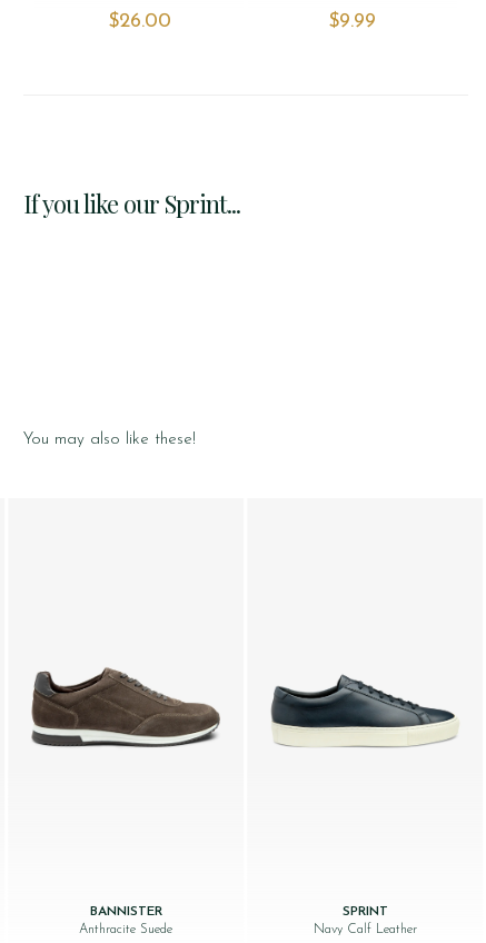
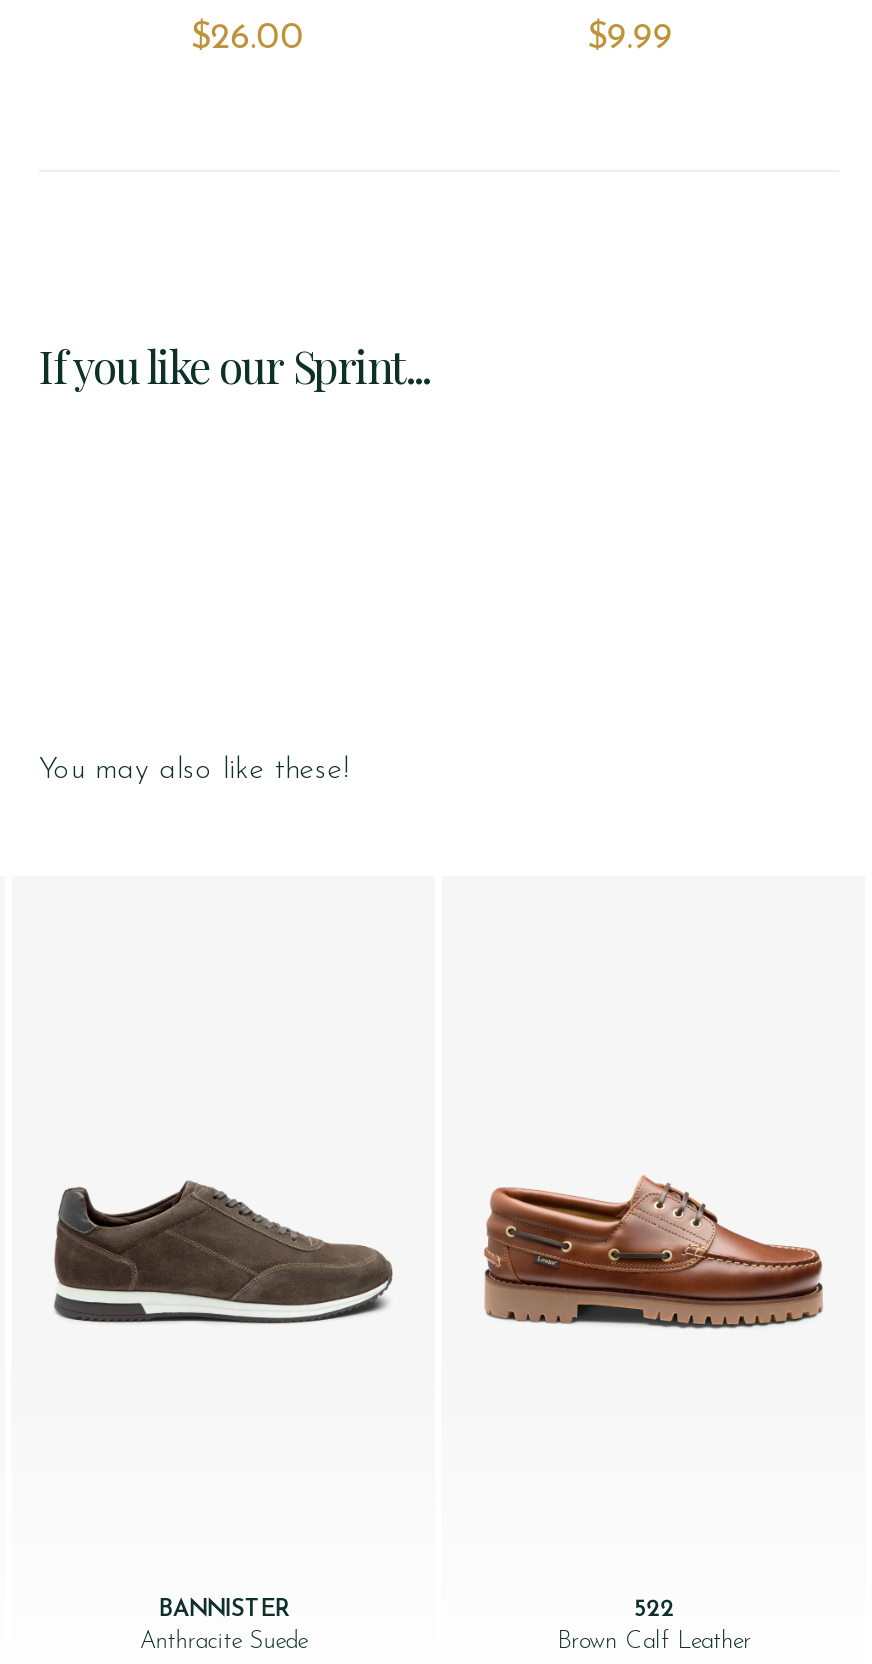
- [image]
+ [image]

- SPRINT
- Navy Calf Leather
+ 522
+ Brown Calf Leather
